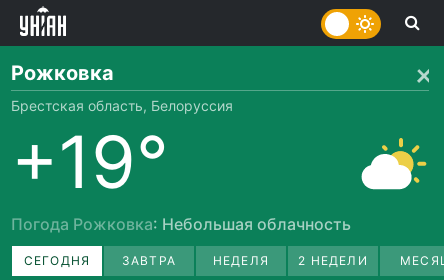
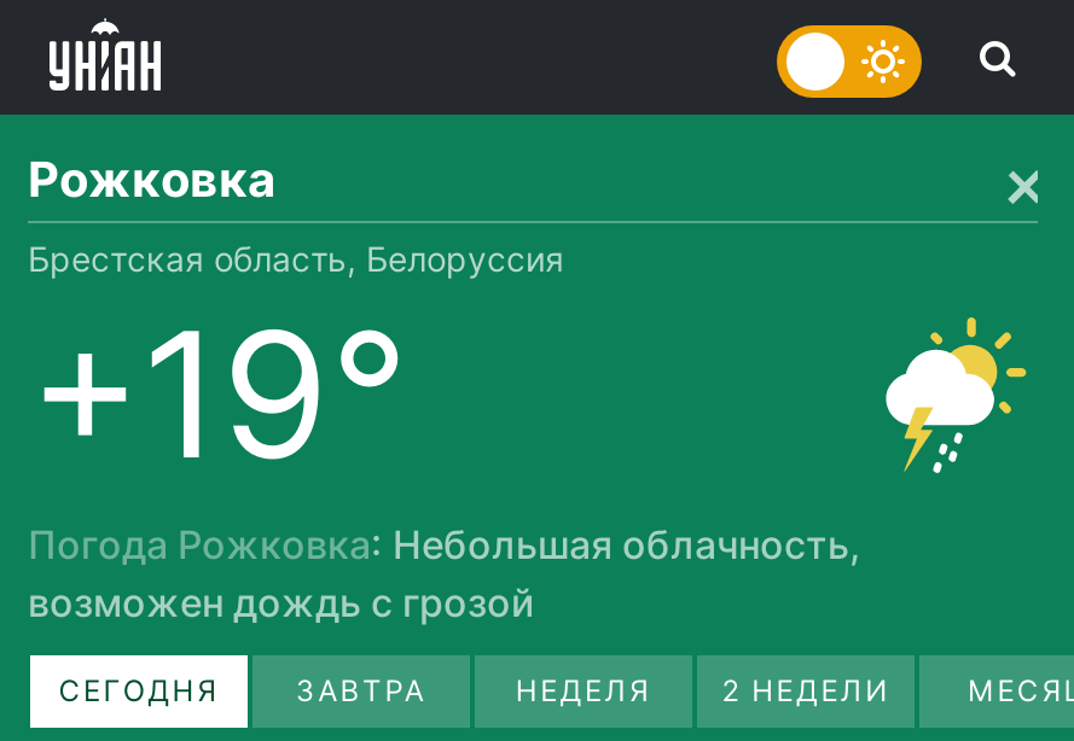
- [image]
- Погода Рожковка: Небольшая облачность
+ [image]
+ Погода Рожковка: Небольшая облачность,
+ возможен дождь с грозой
